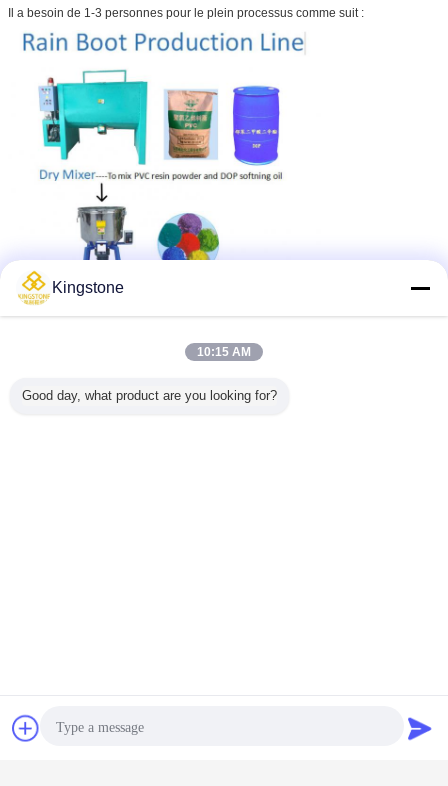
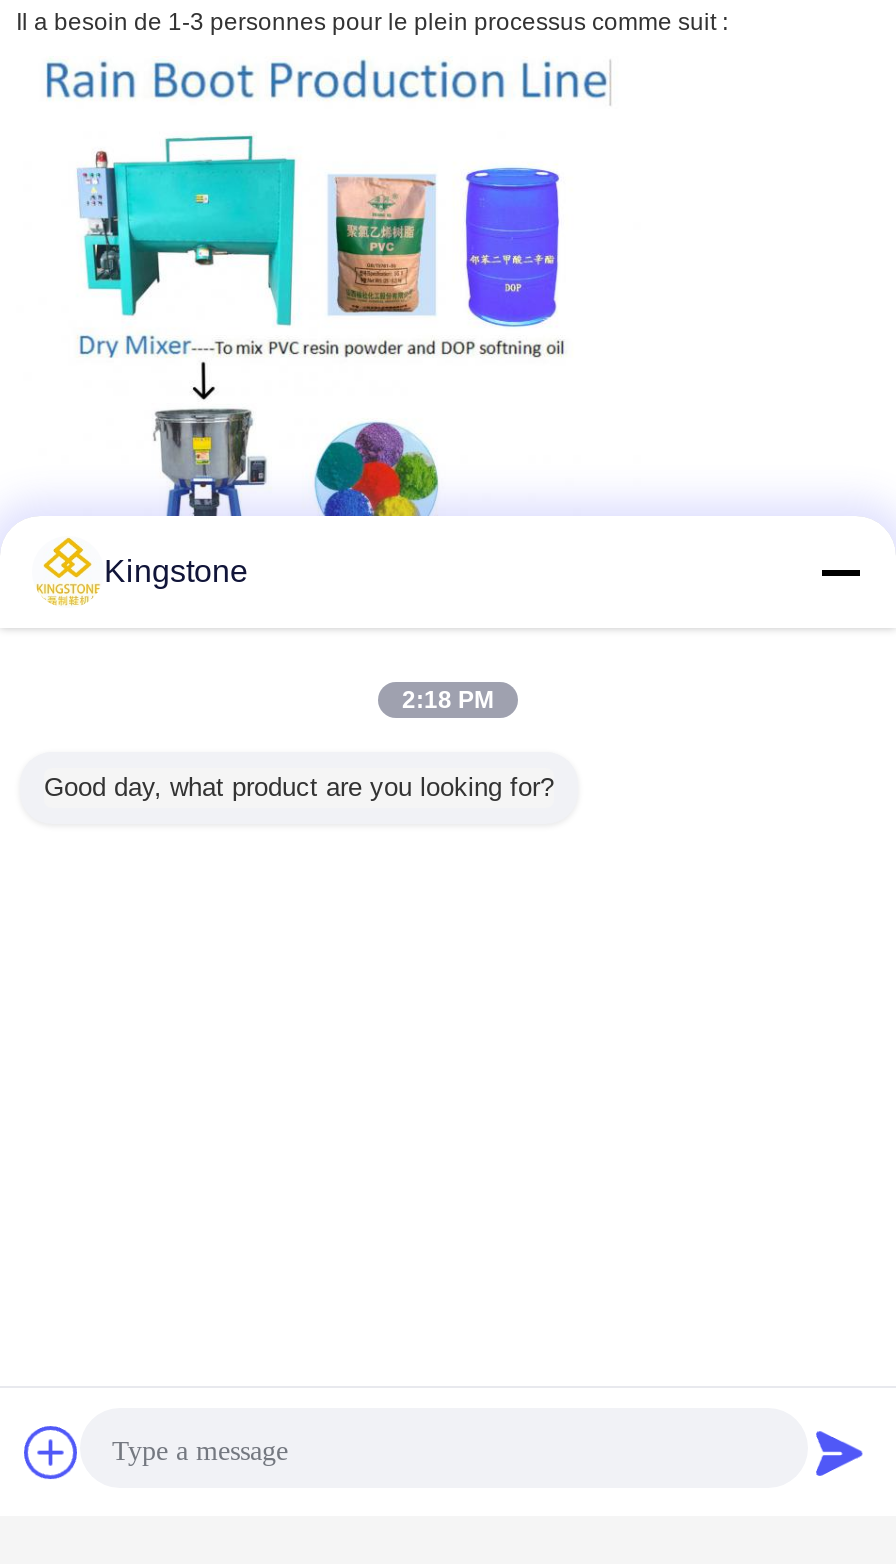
- 10:15 AM
+ 2:18 PM
